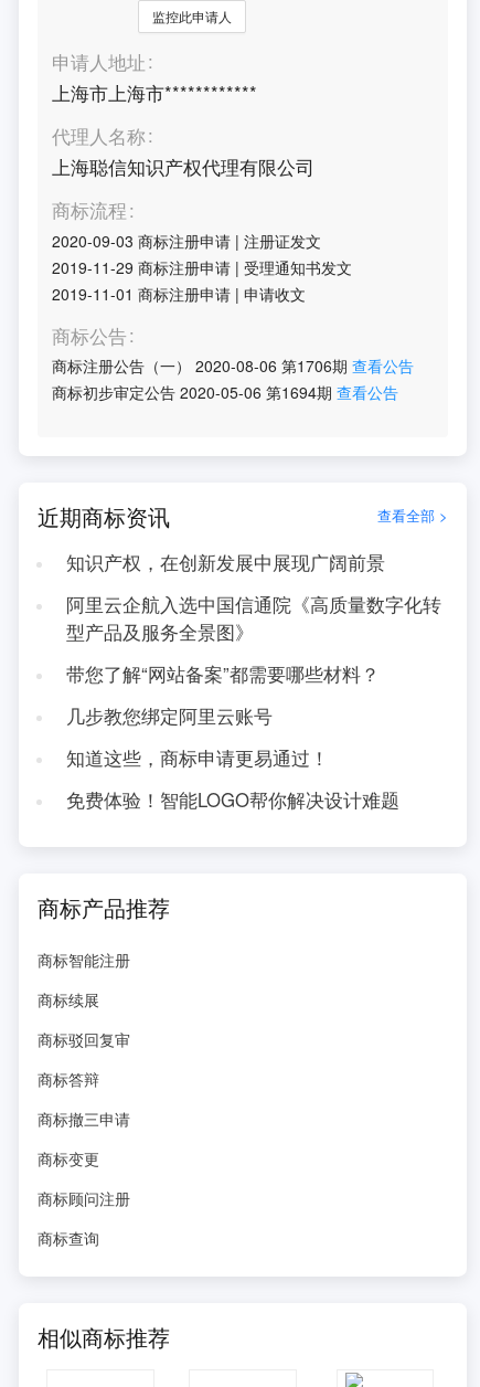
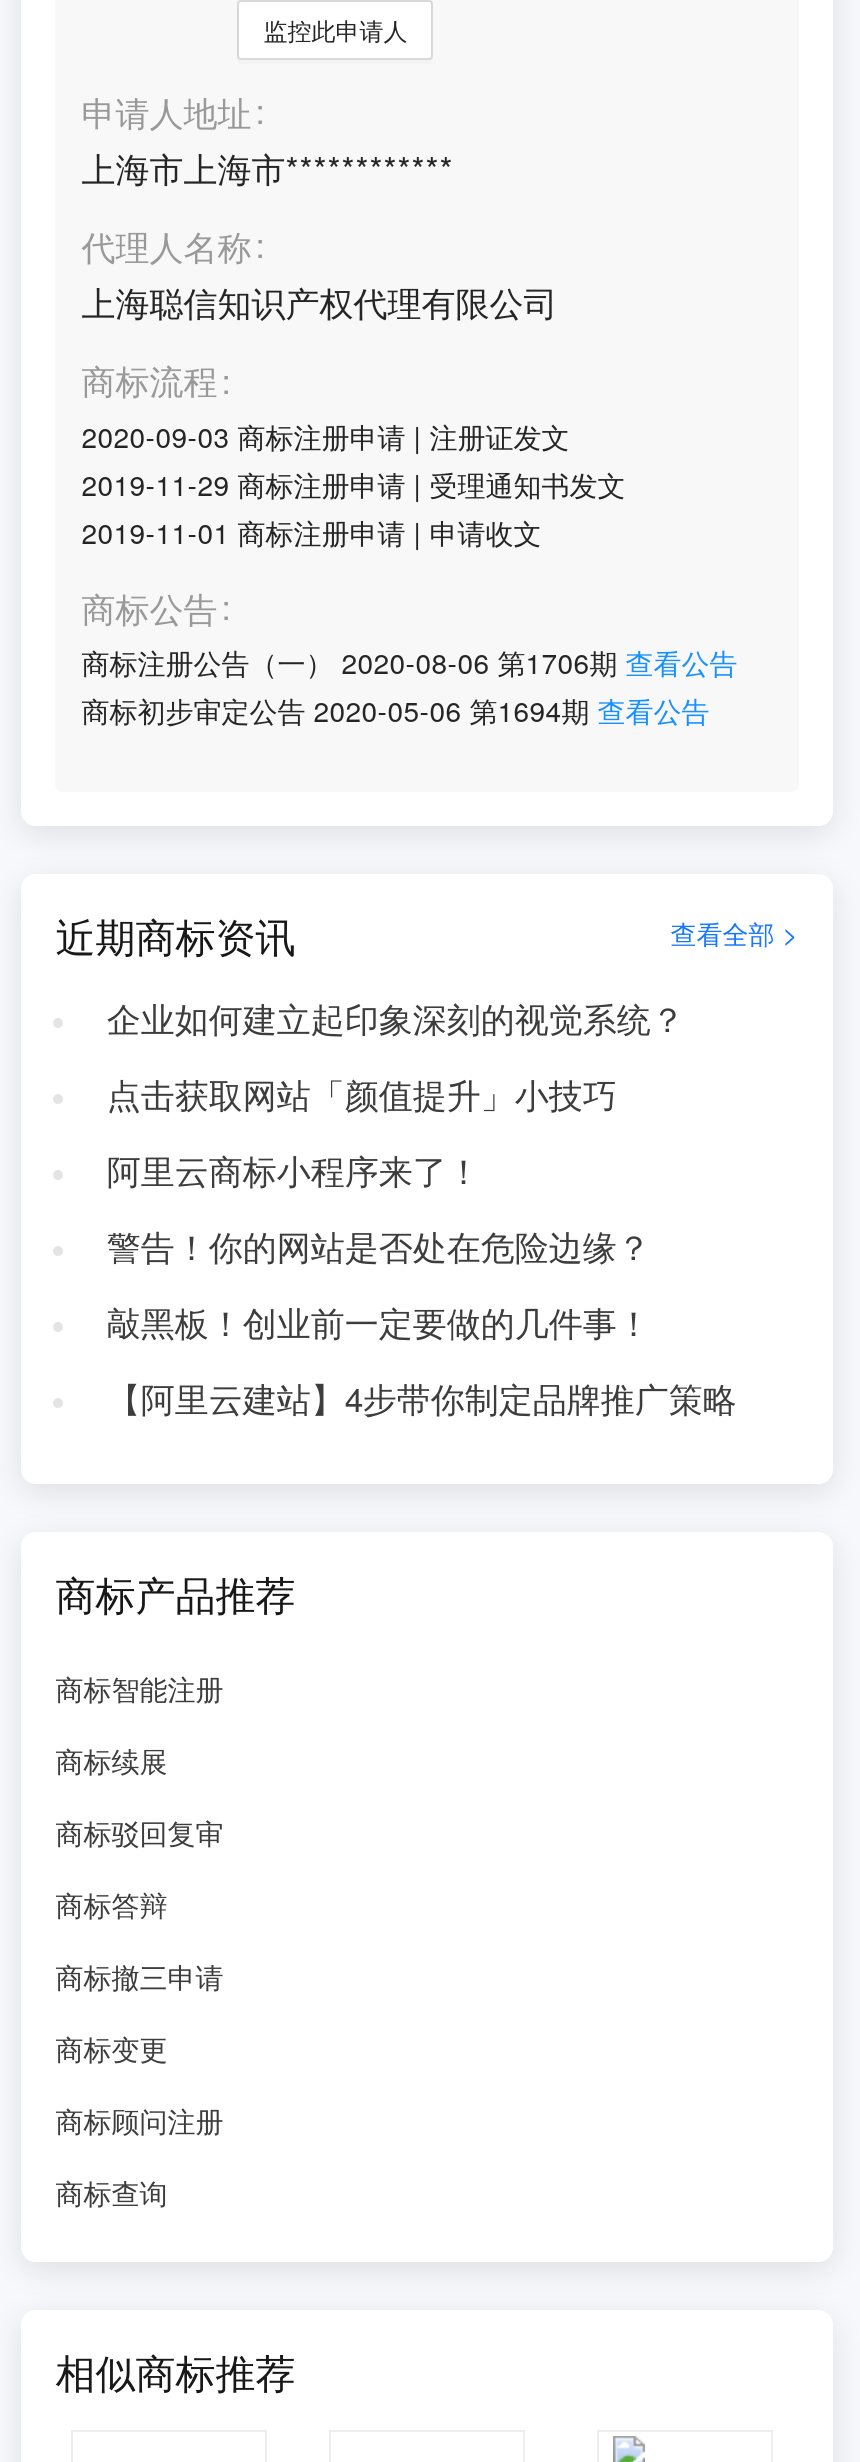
- 知识产权，在创新发展中展现广阔前景
+ 企业如何建立起印象深刻的视觉系统？

- 阿里云企航入选中国信通院《高质量数字化转
- 型产品及服务全景图》
+ 点击获取网站「颜值提升」小技巧

- 带您了解“网站备案”都需要哪些材料？
+ 阿里云商标小程序来了！

- 几步教您绑定阿里云账号
+ 警告！你的网站是否处在危险边缘？

- 知道这些，商标申请更易通过！
+ 敲黑板！创业前一定要做的几件事！

- 免费体验！智能LOGO帮你解决设计难题
+ 【阿里云建站】4步带你制定品牌推广策略
